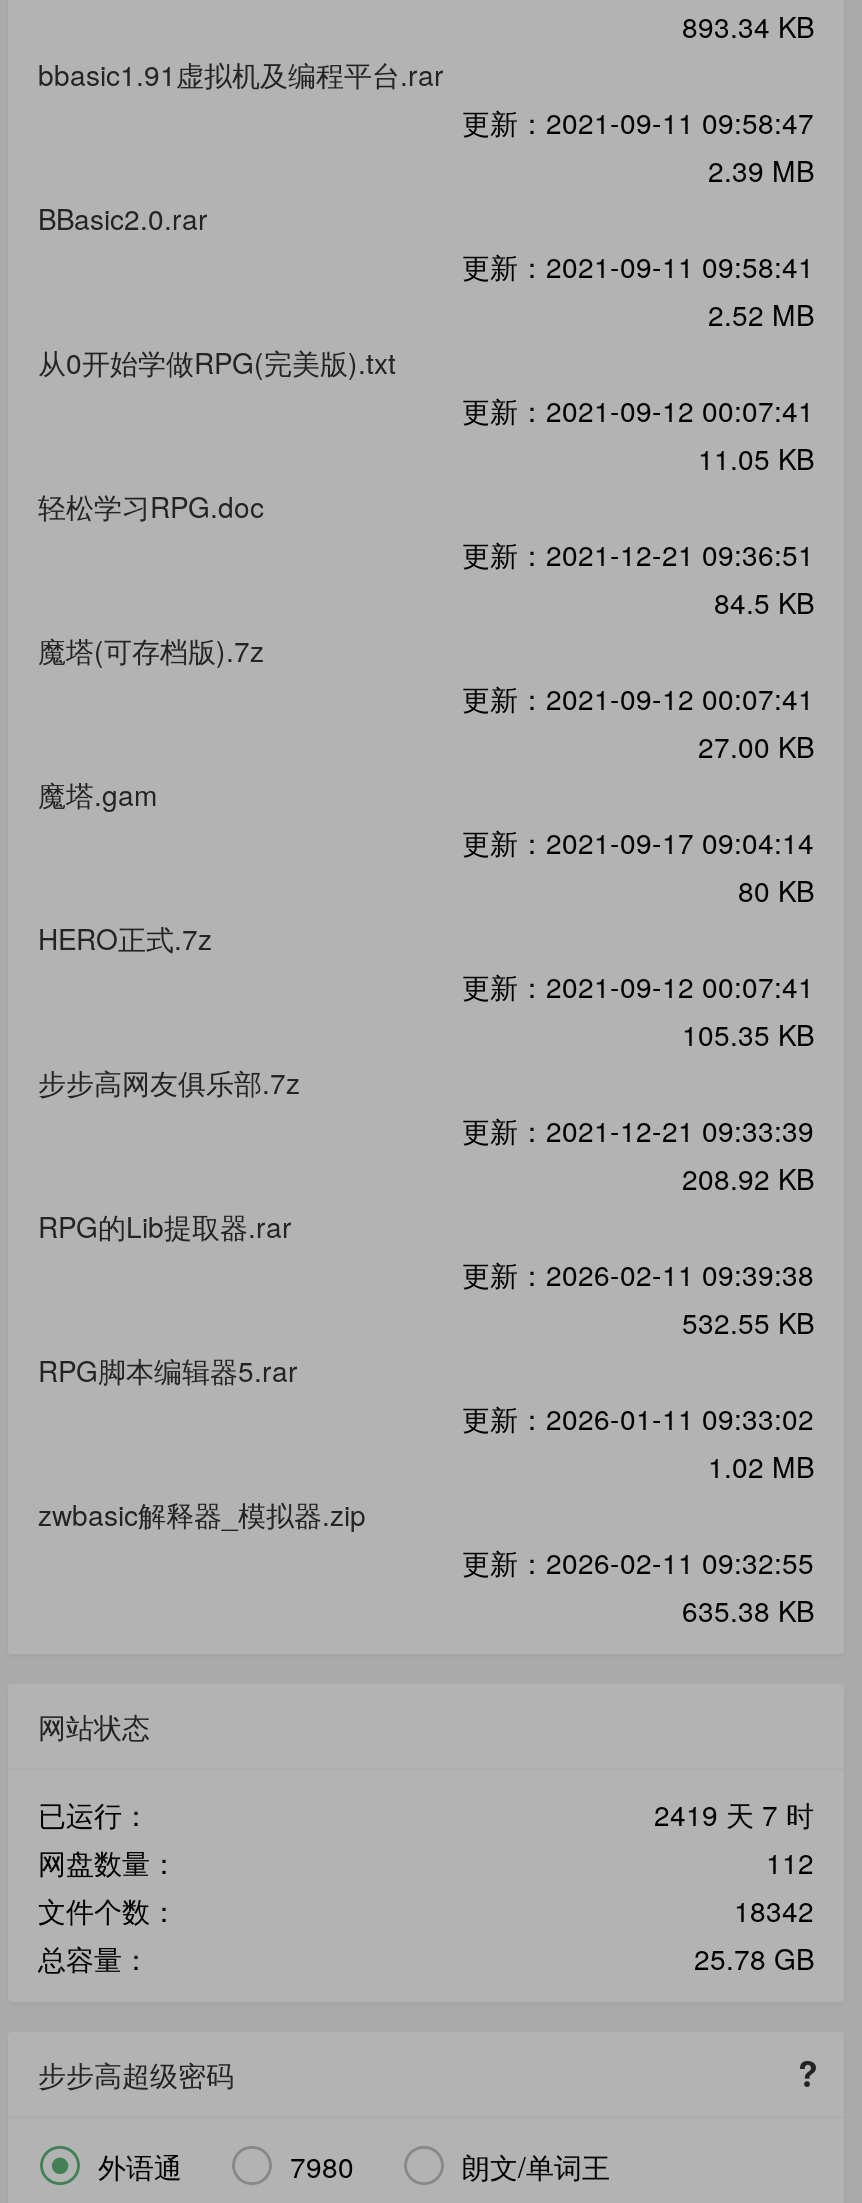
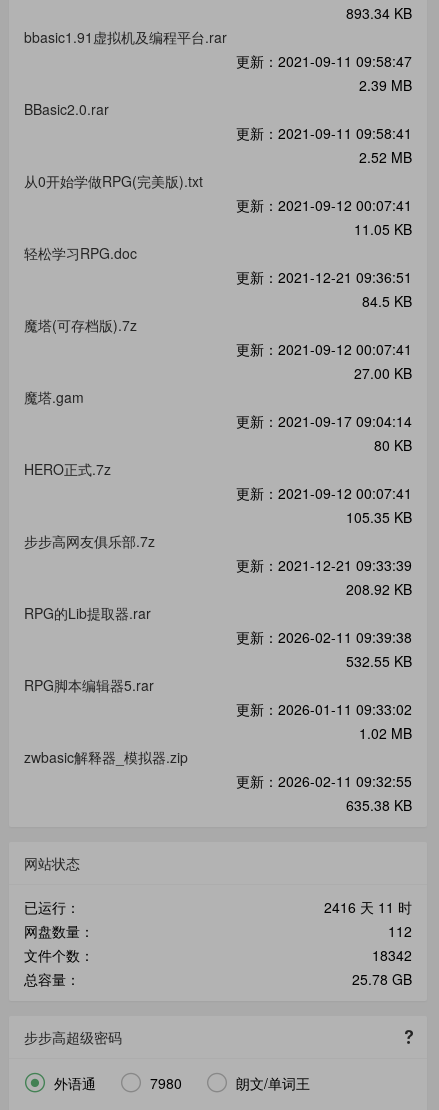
- 2419 天 7 时
+ 2416 天 11 时
